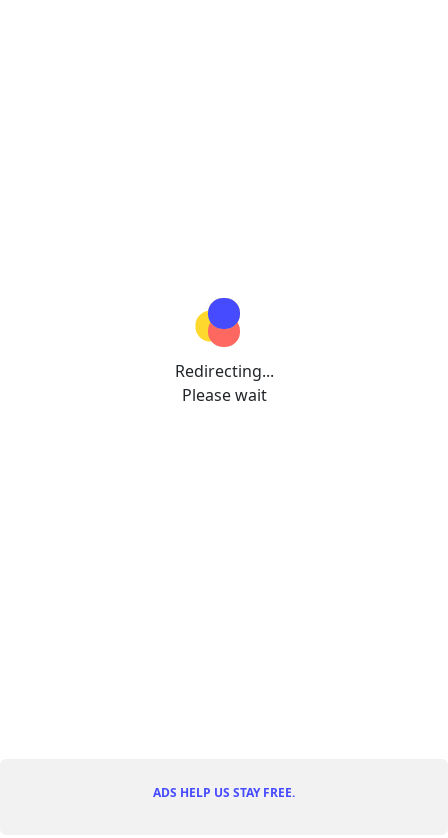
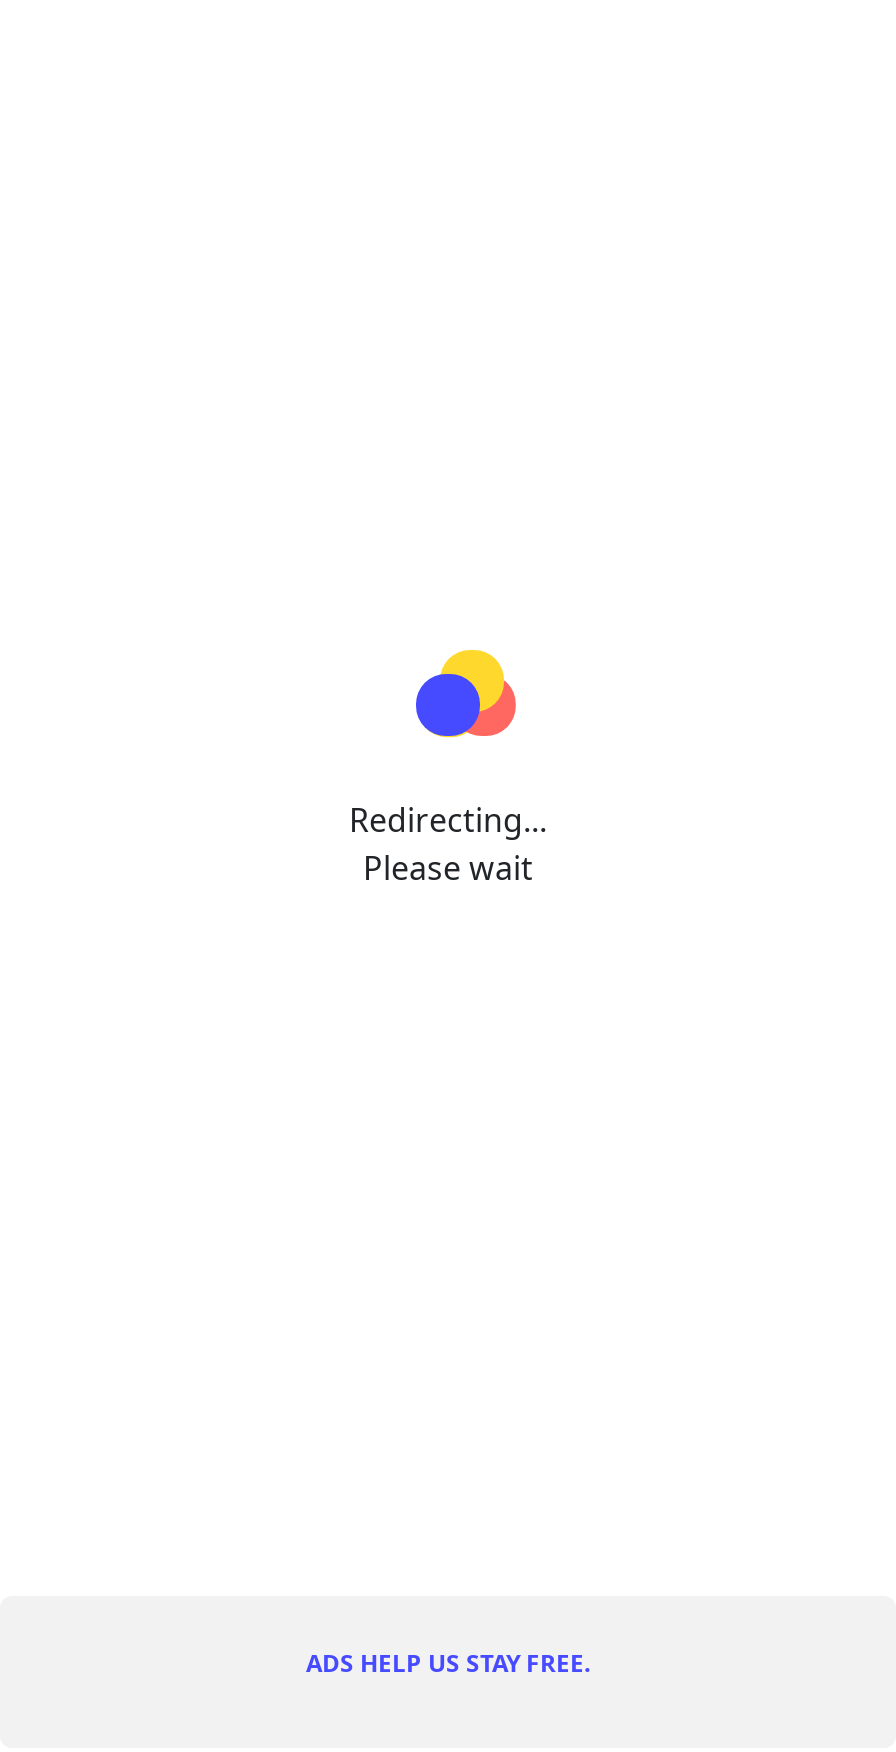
- [image]
+ [image]
